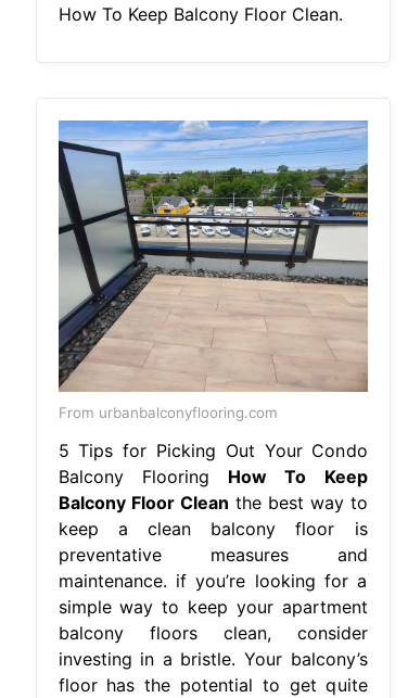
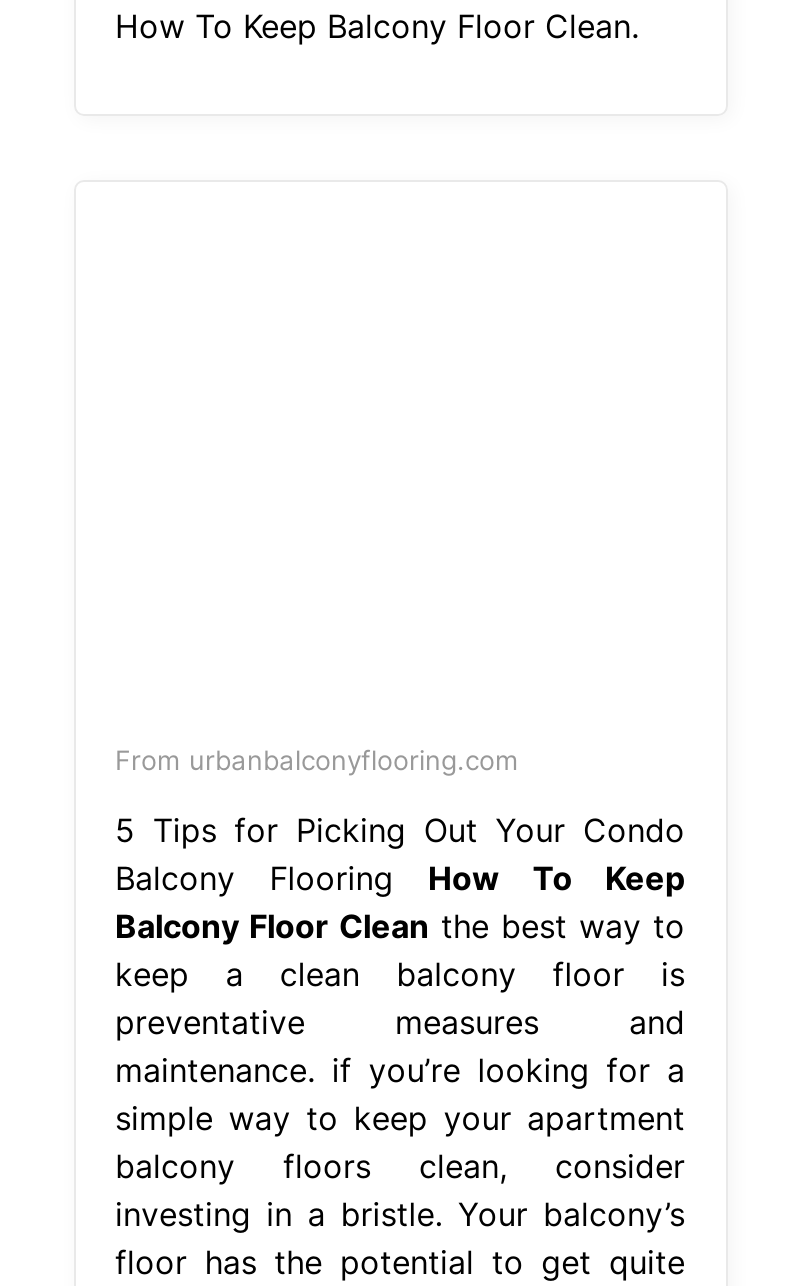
- [image]
